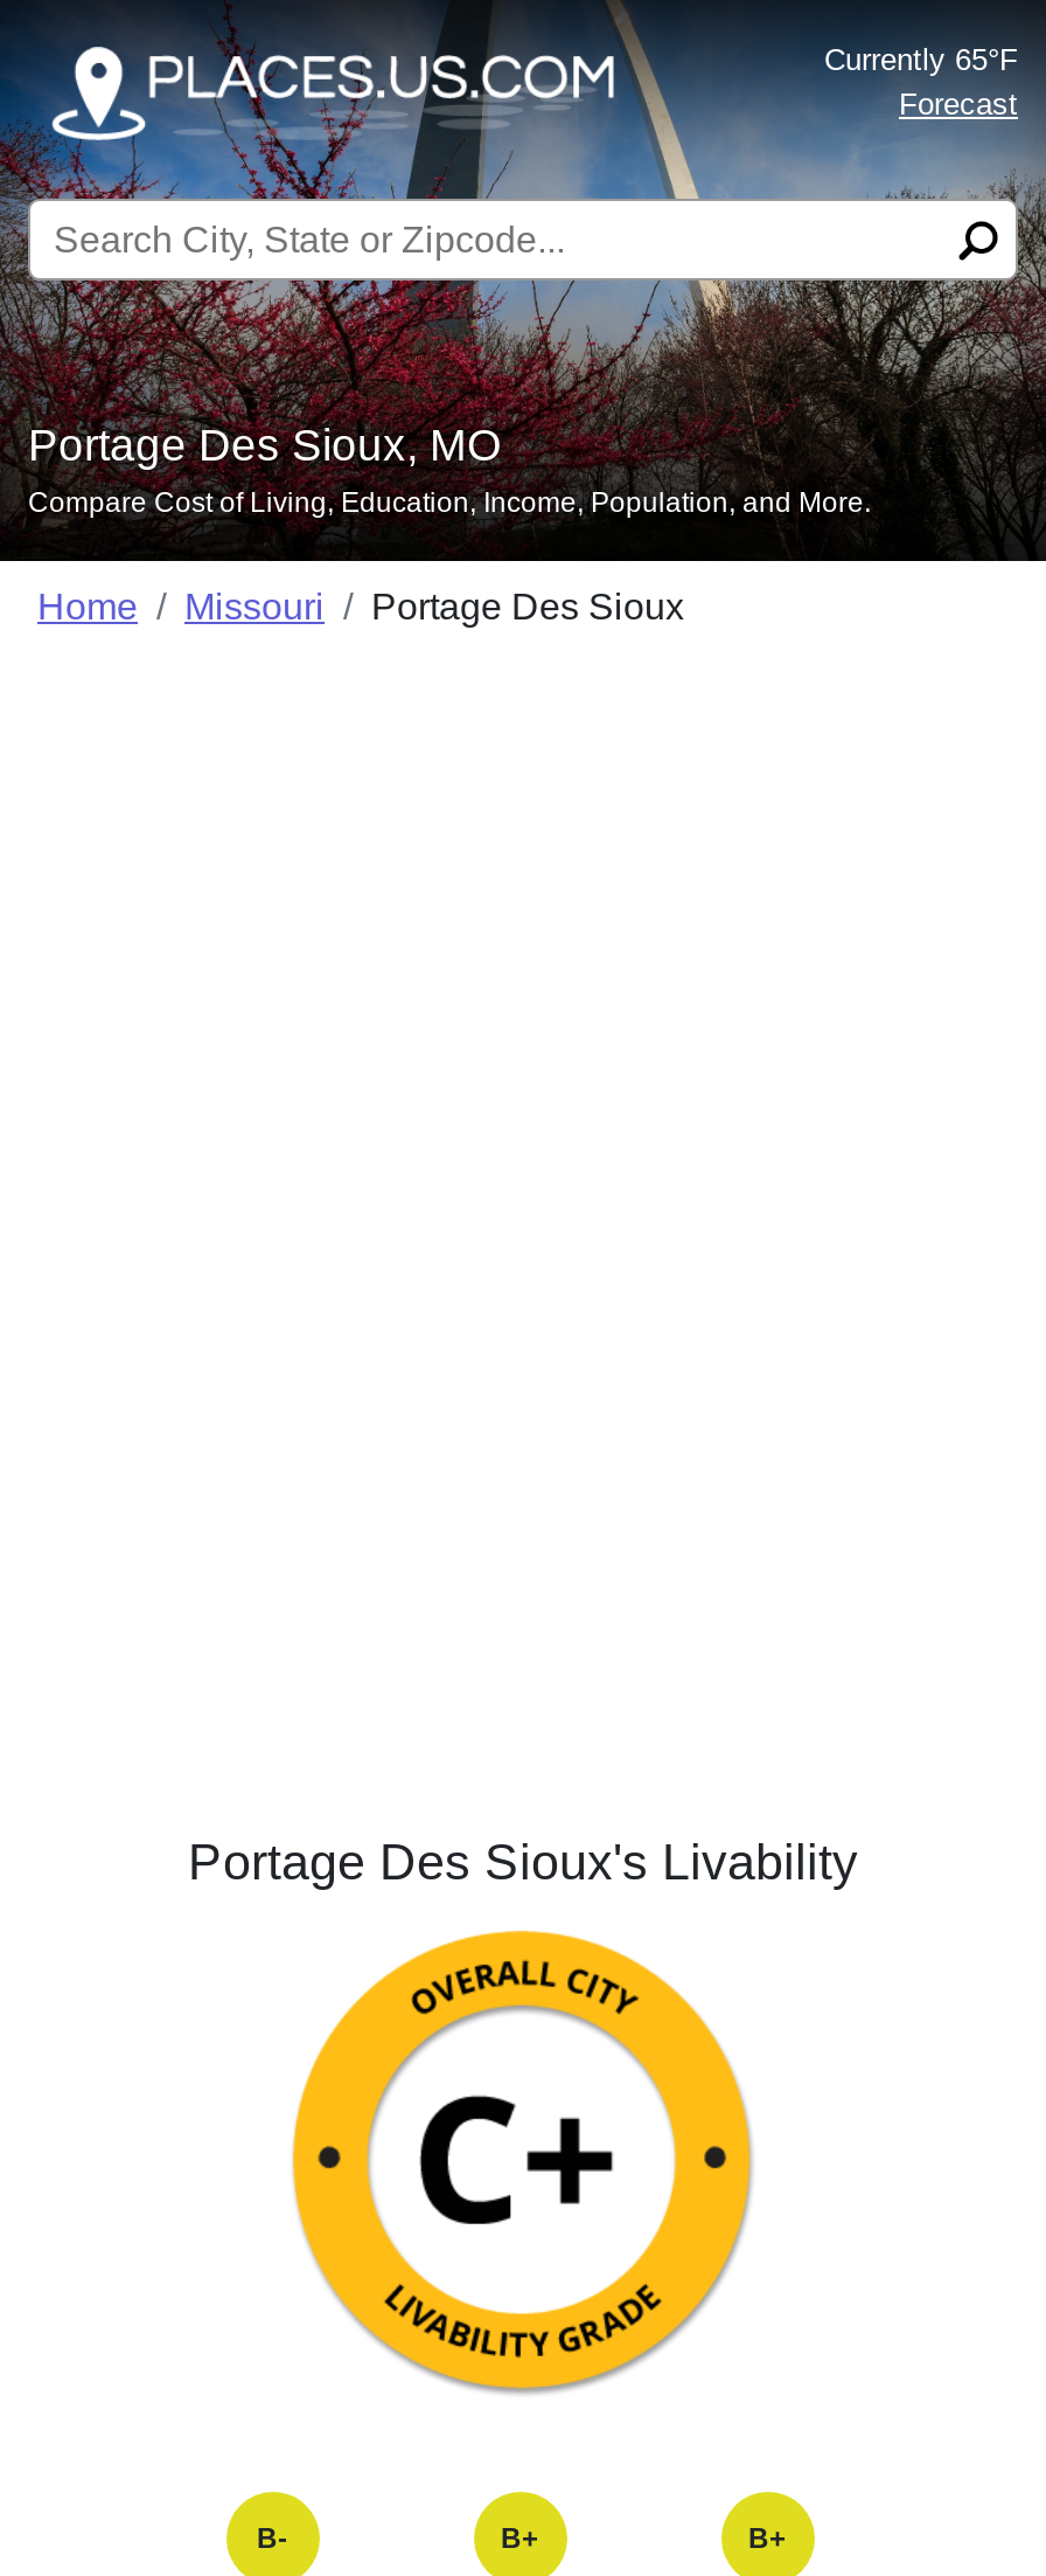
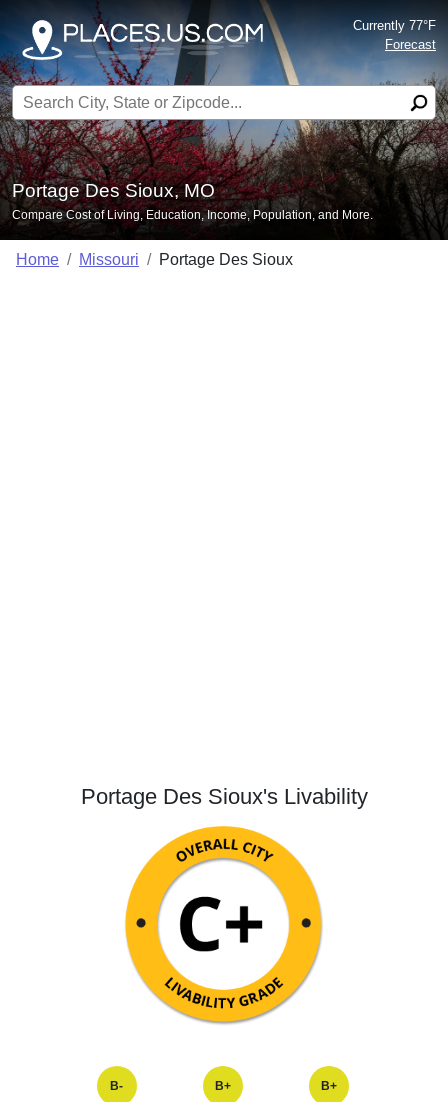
- Currently 65°F
+ Currently 77°F
